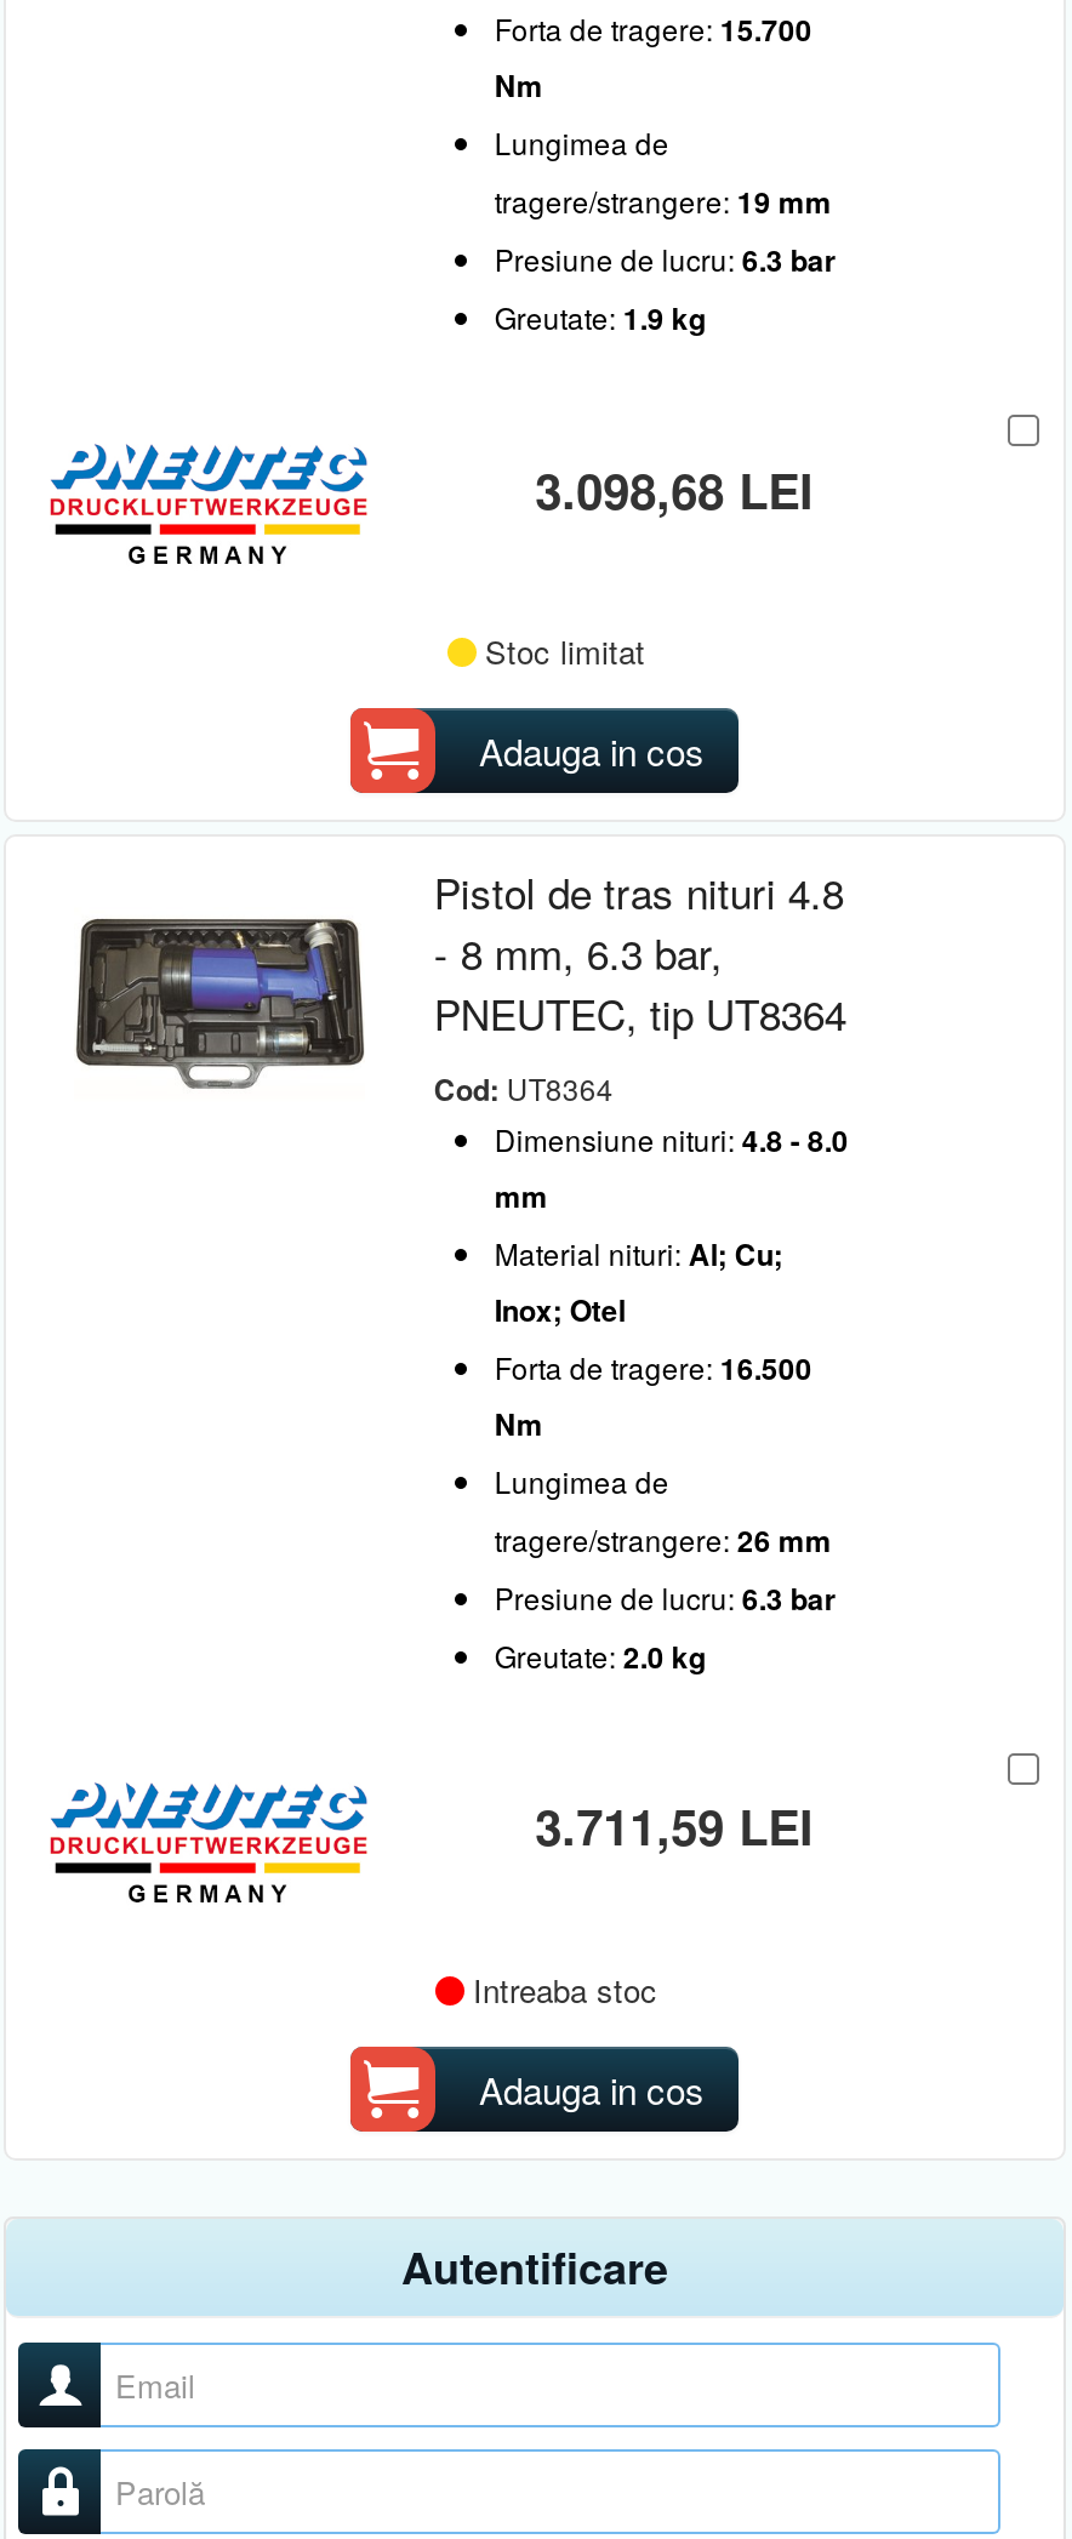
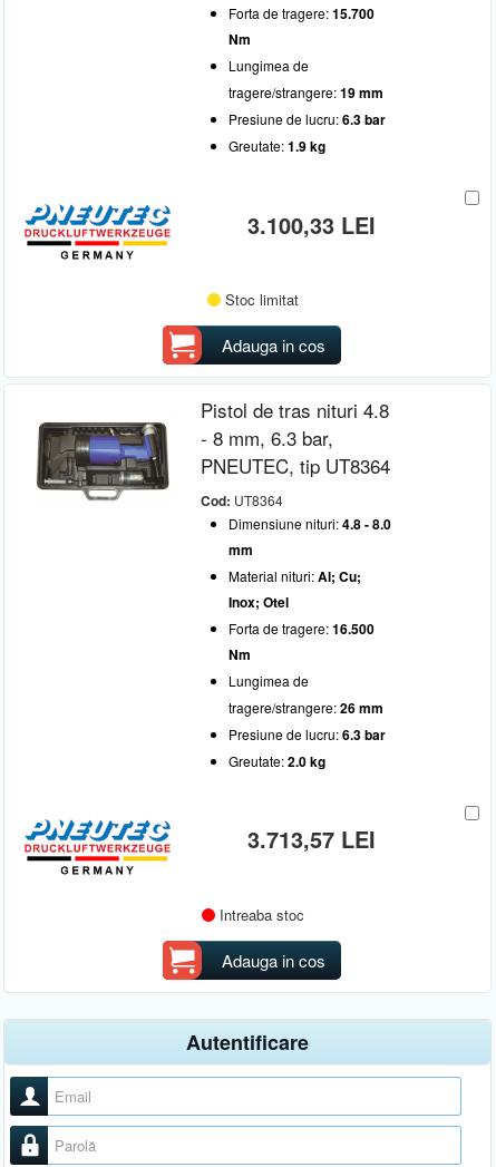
- 3.098,68 LEI
+ 3.100,33 LEI

- 3.711,59 LEI
+ 3.713,57 LEI
